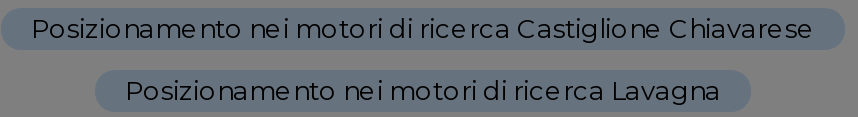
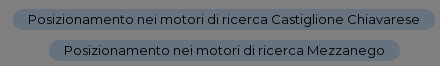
- Posizionamento nei motori di ricerca Lavagna
+ Posizionamento nei motori di ricerca Mezzanego
